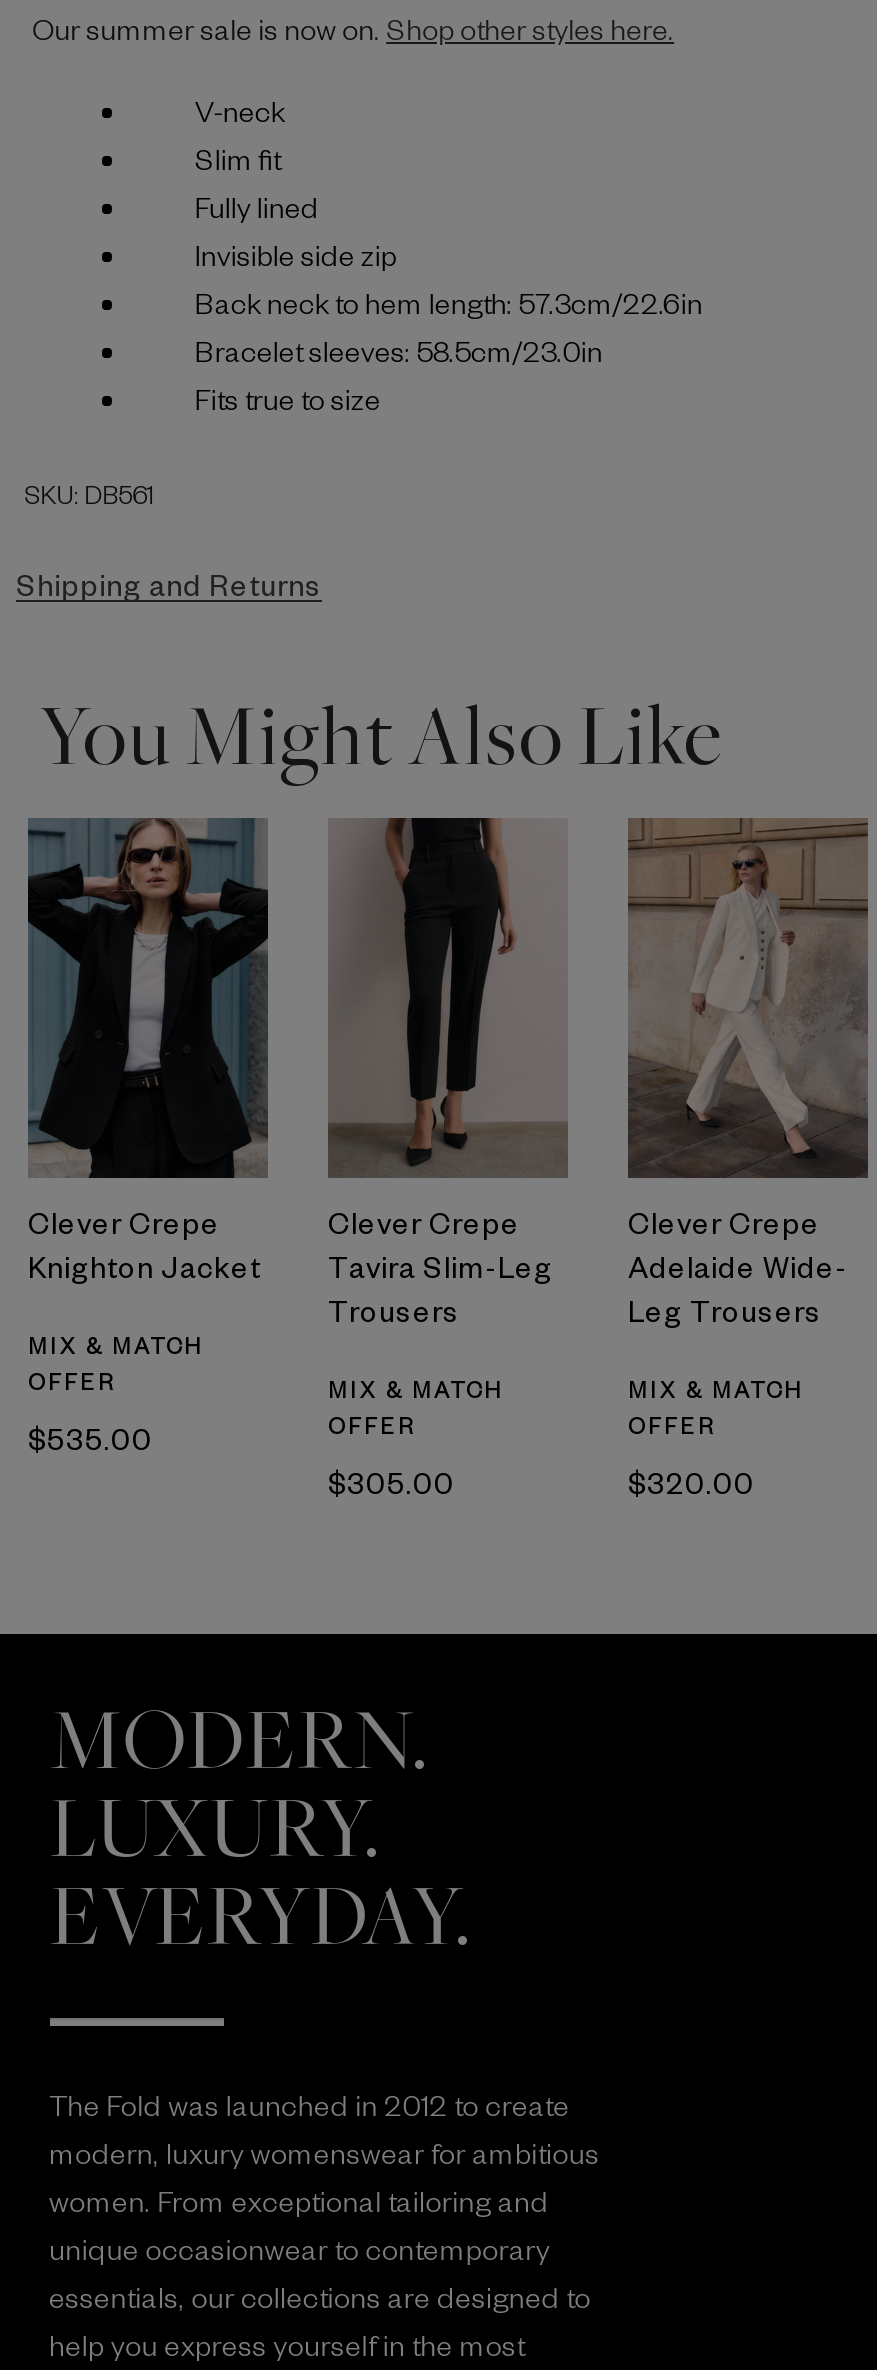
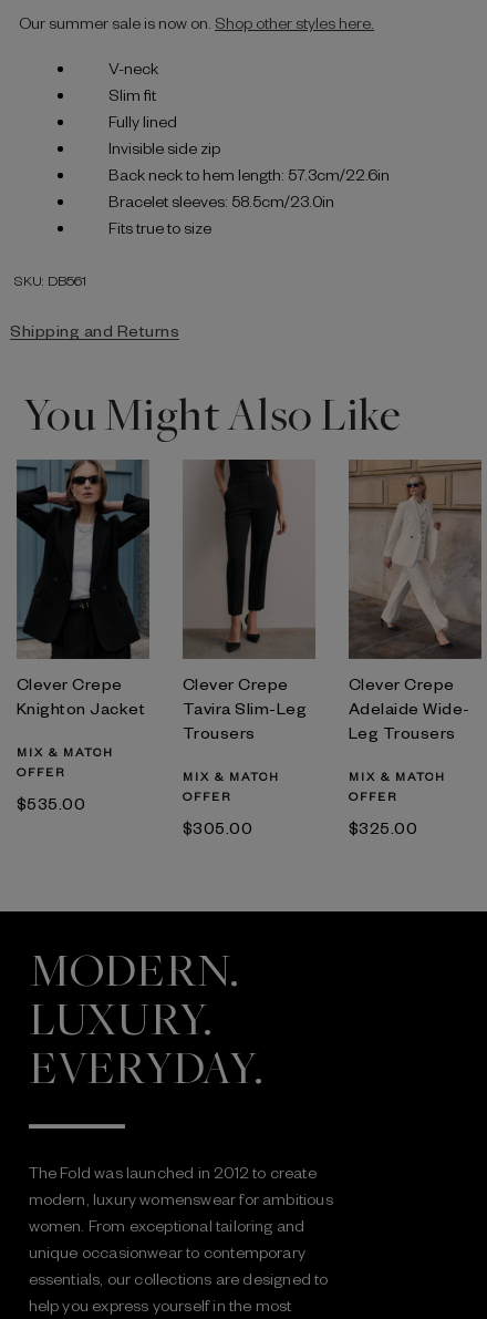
- $‌320.00
+ $‌325.00
